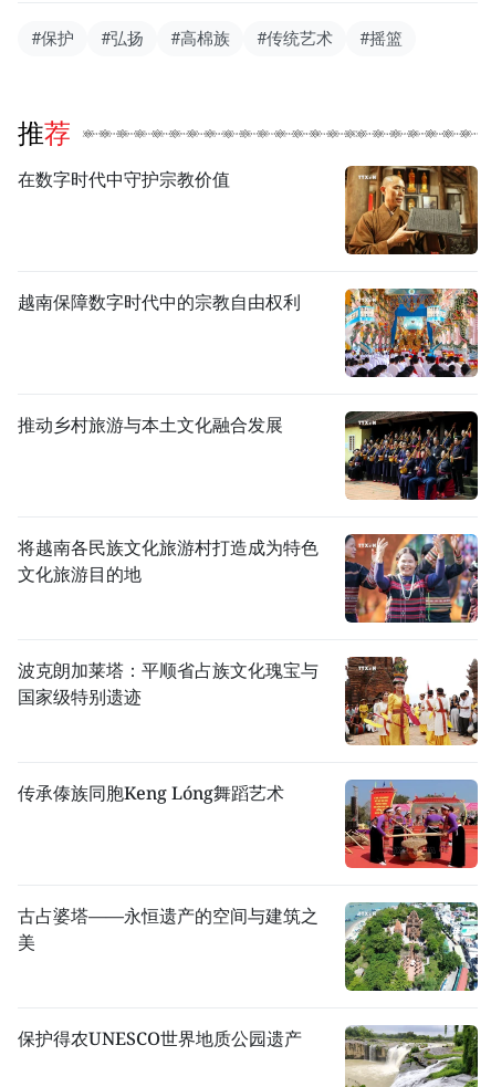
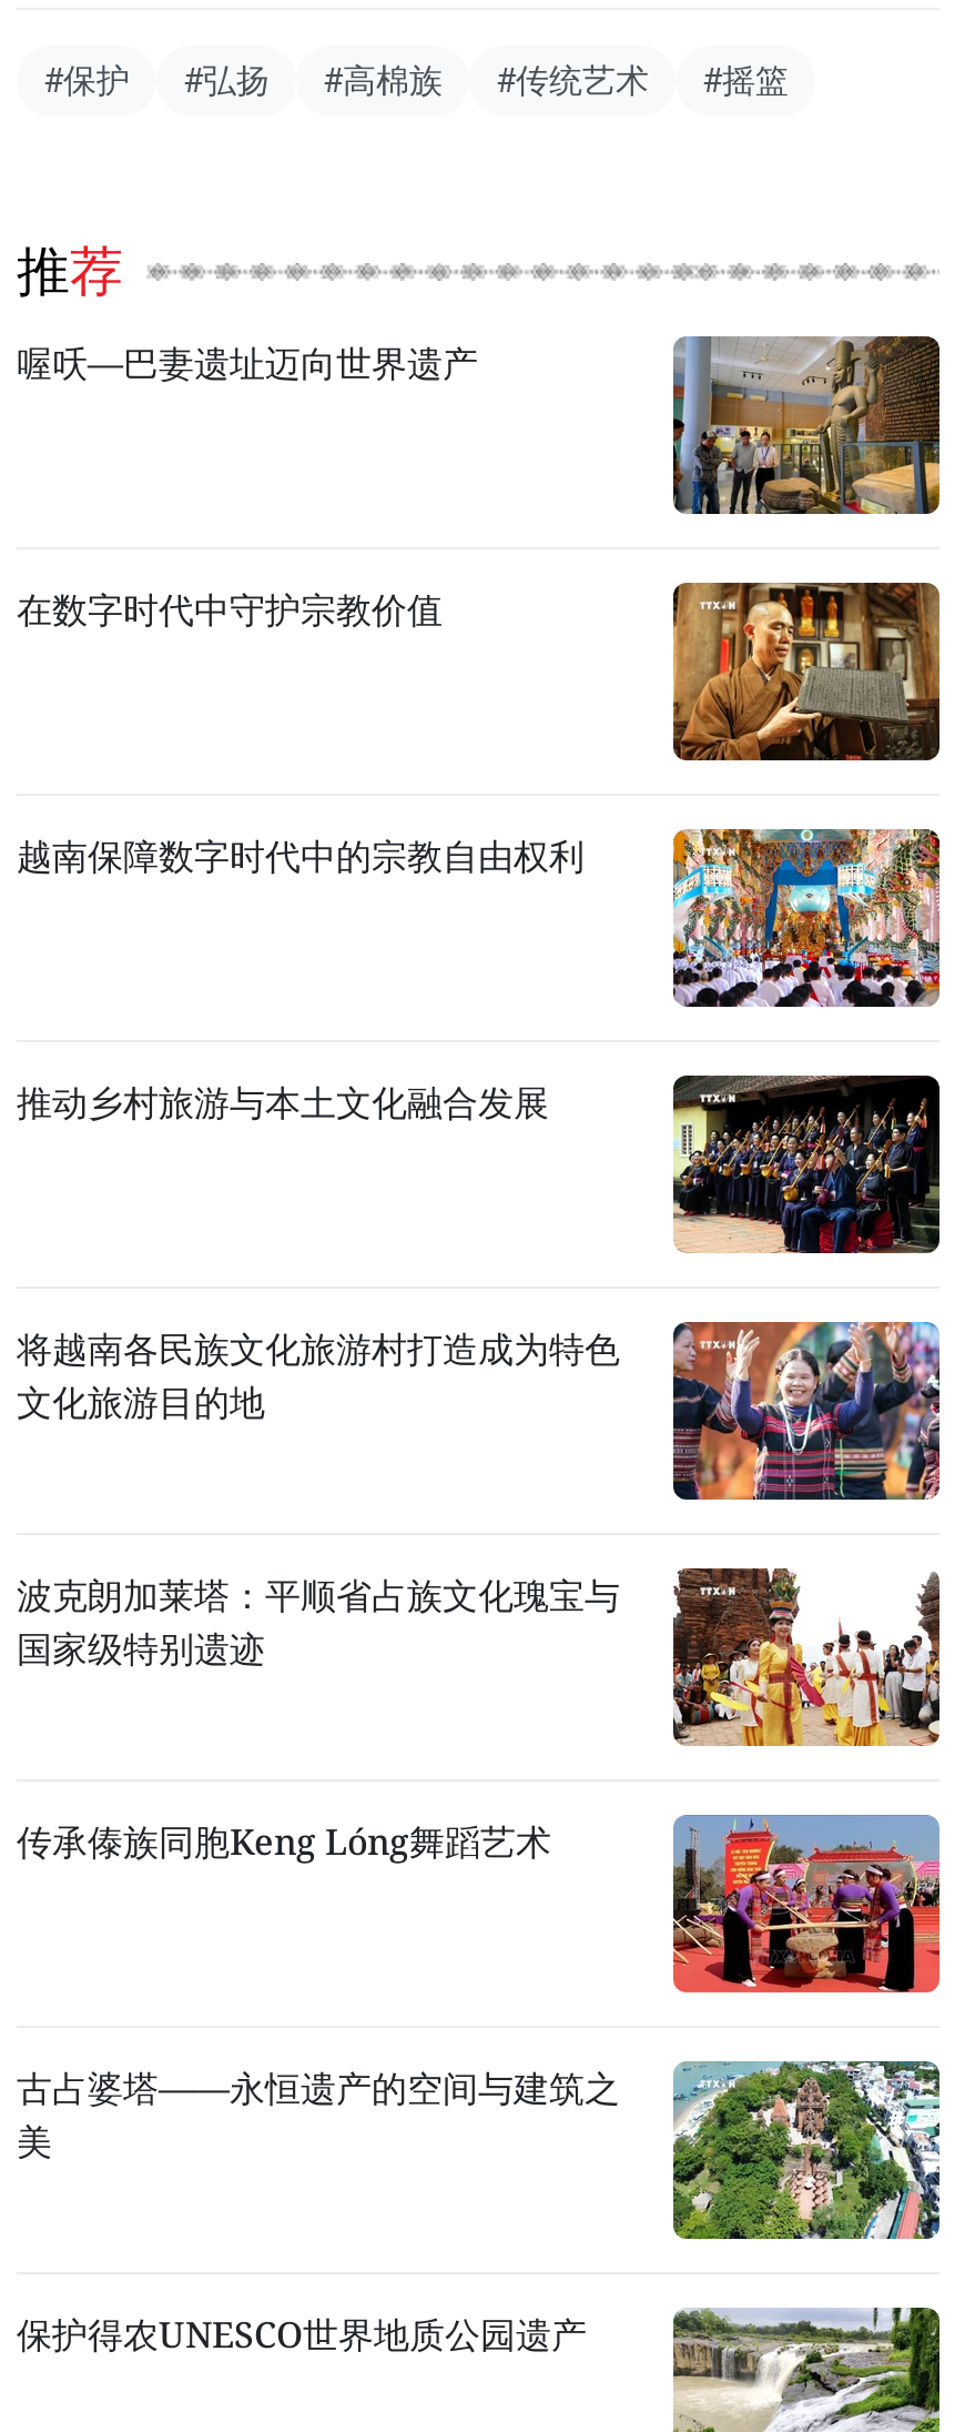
+ 喔㕭—巴妻遗址迈向世界遗产

+ [image]
